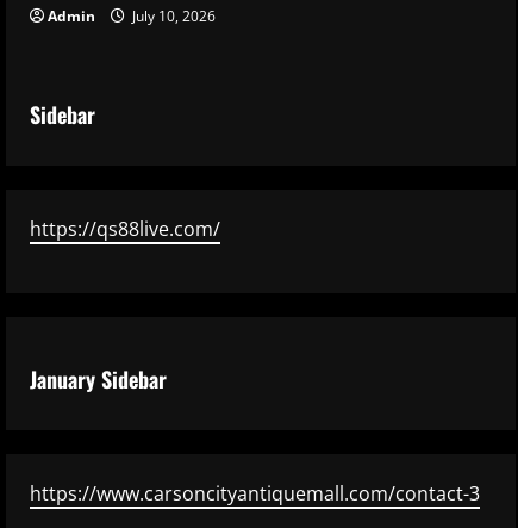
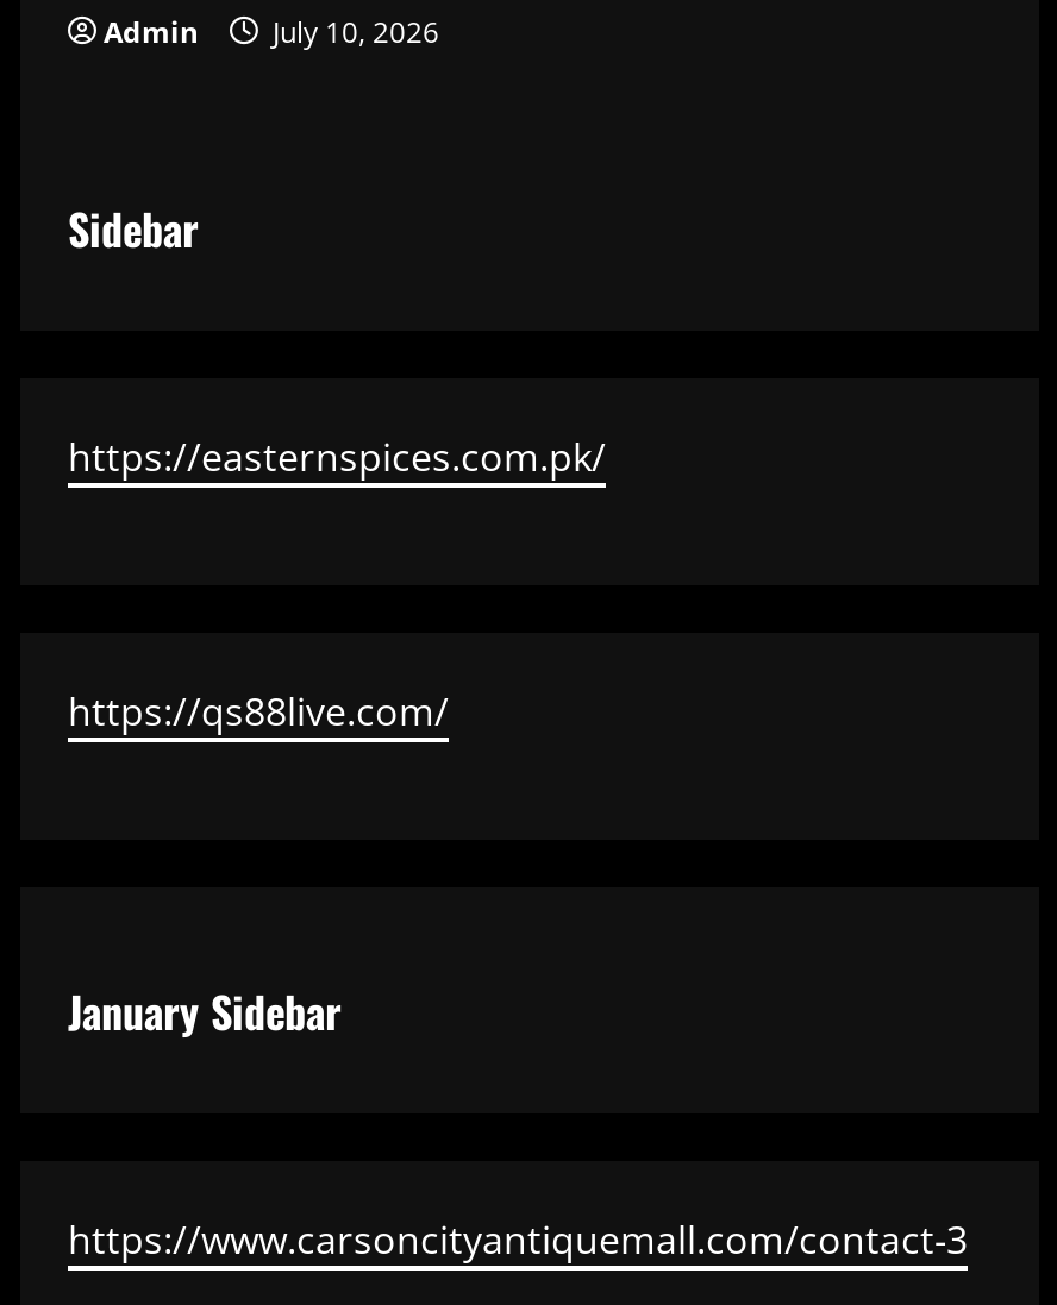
+ https://easternspices.com.pk/
